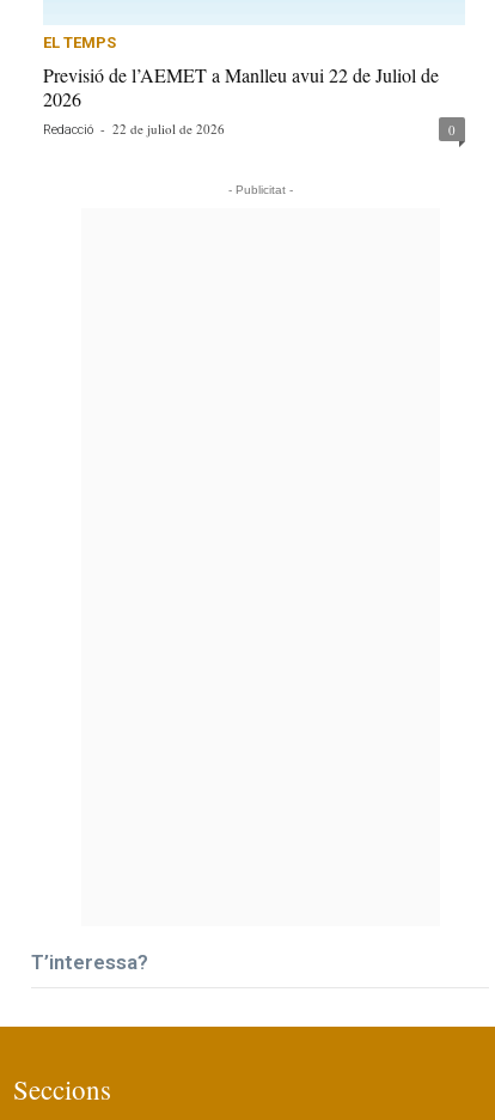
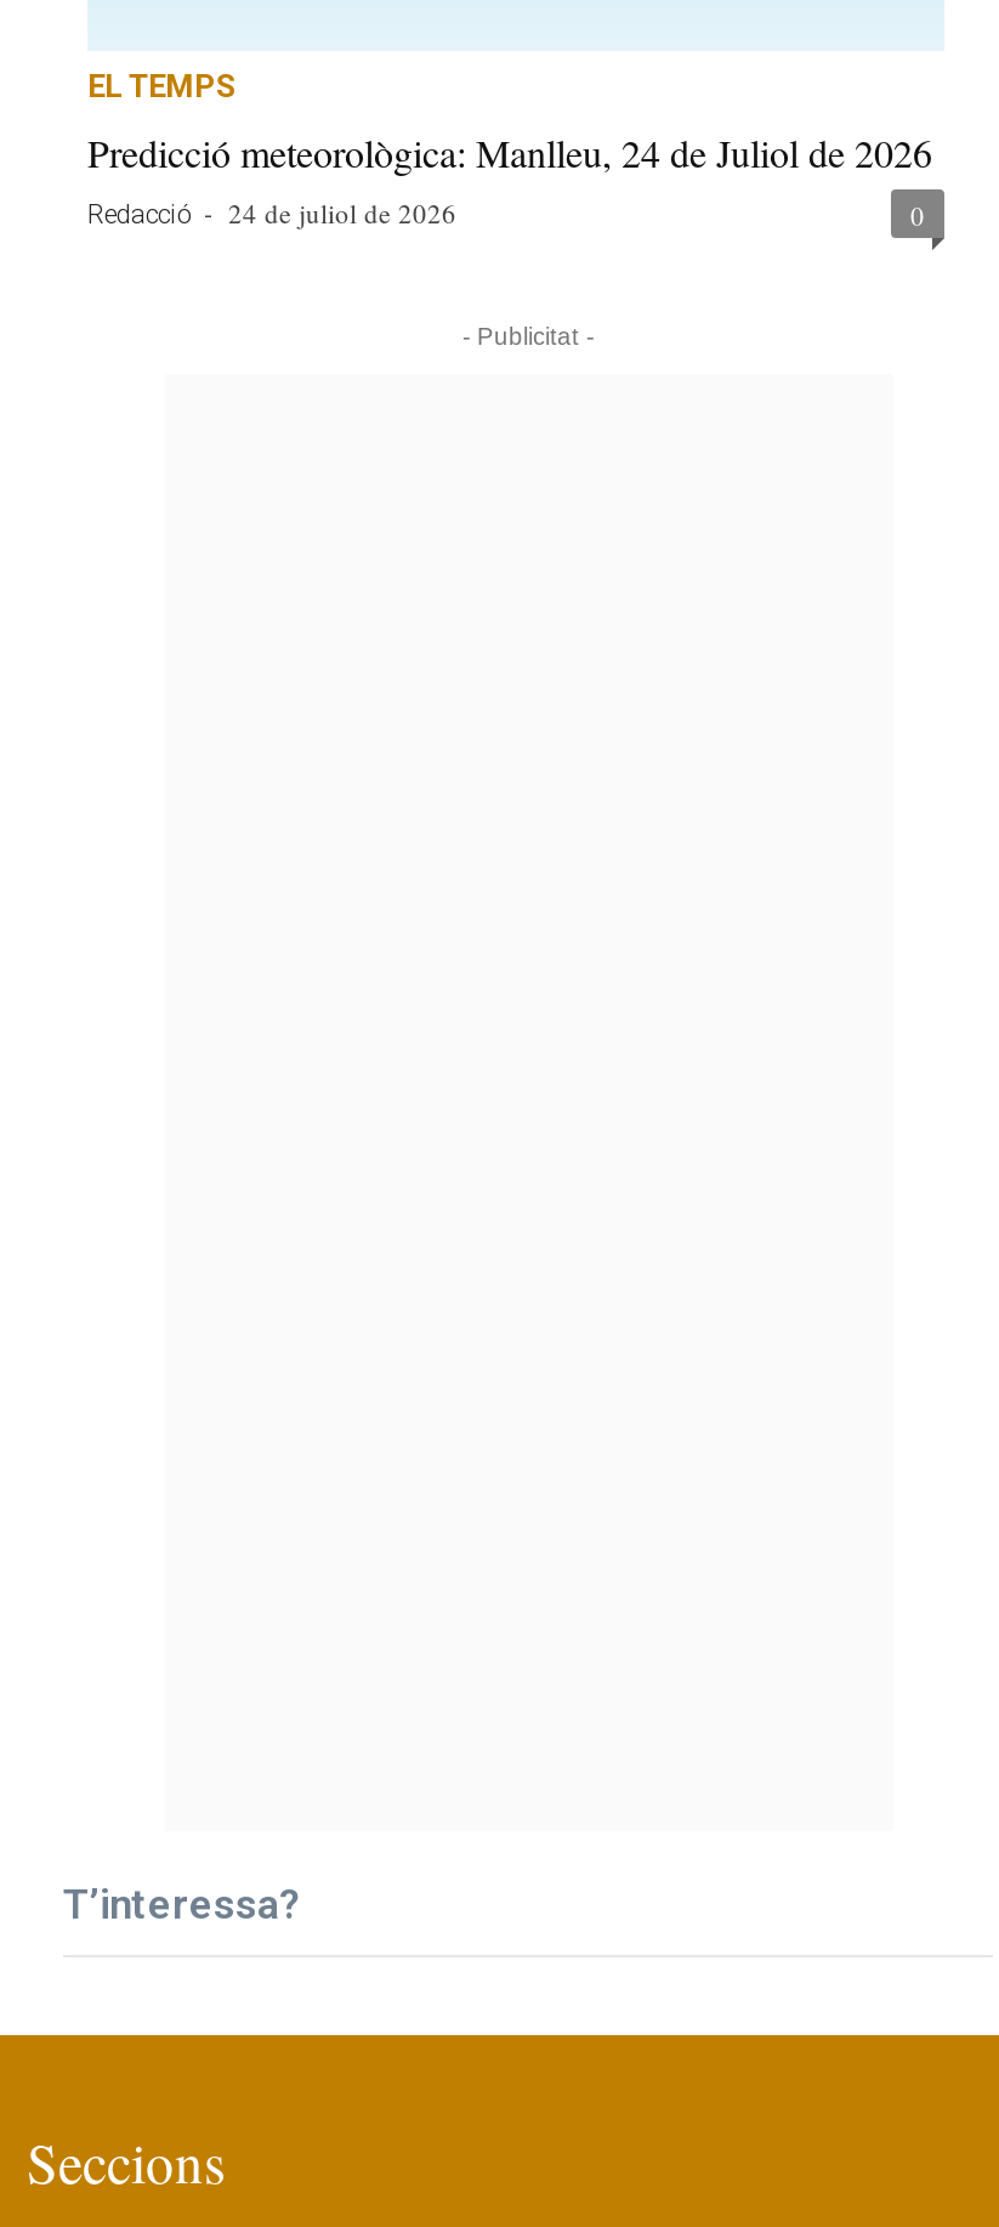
- Previsió de l’AEMET a Manlleu avui 22 de Juliol de
- 2026
- Redacció - 22 de juliol de 2026
+ Predicció meteorològica: Manlleu, 24 de Juliol de 2026
+ Redacció - 24 de juliol de 2026
